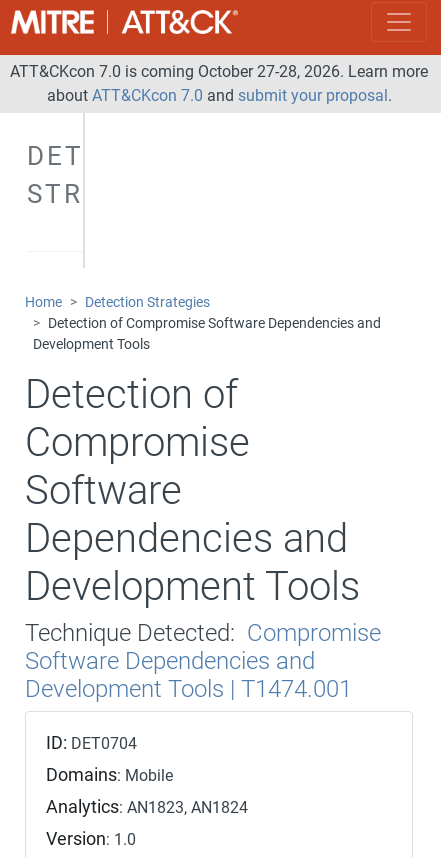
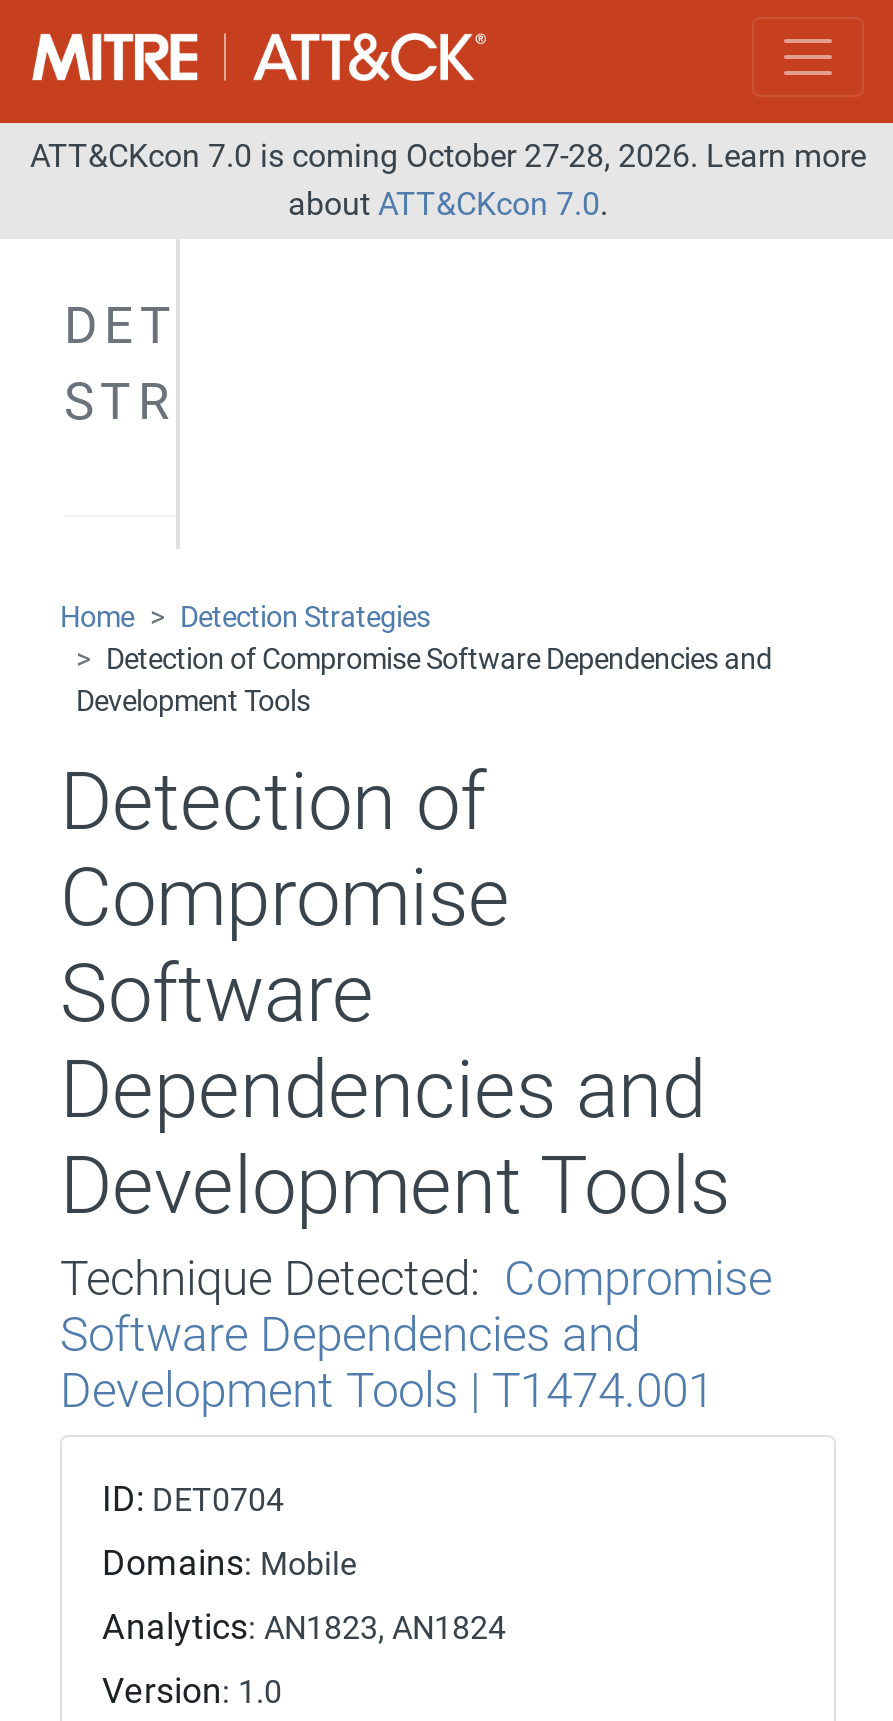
- about ATT&CKcon 7.0 and submit your proposal.
+ about ATT&CKcon 7.0.
